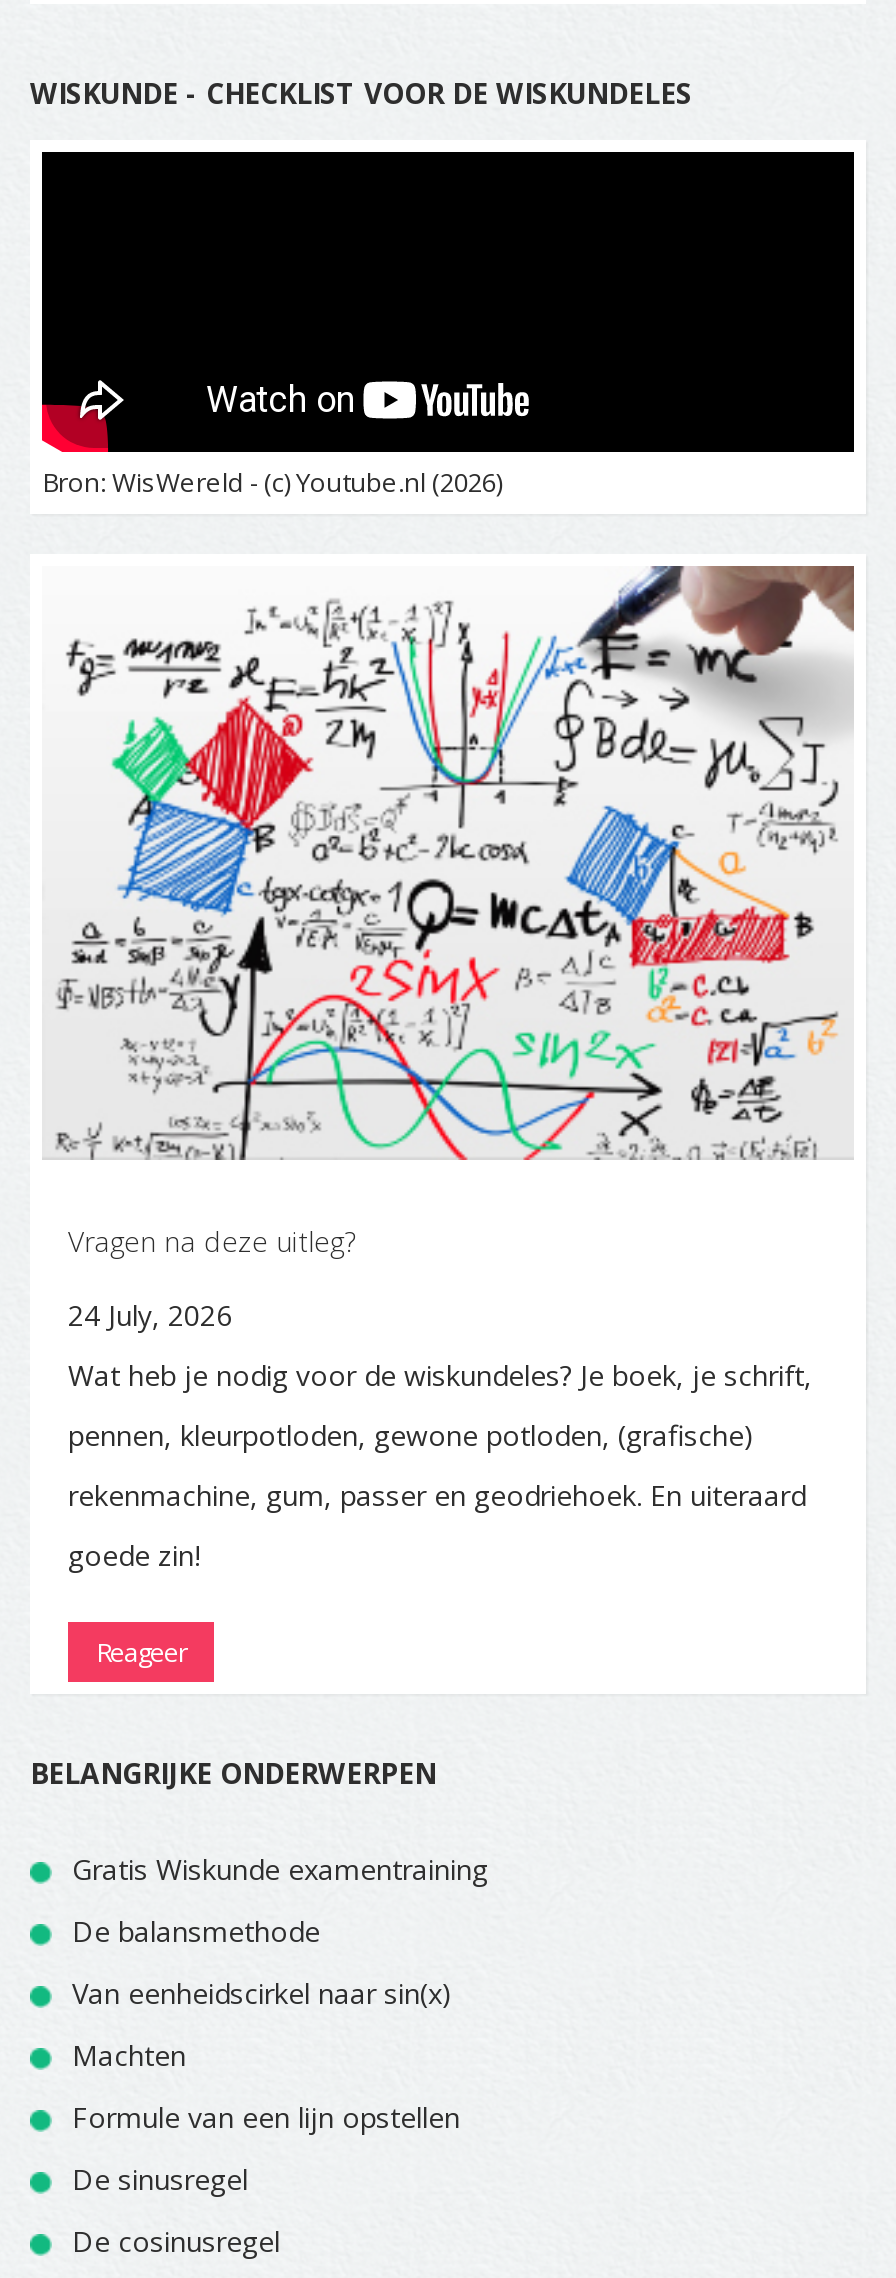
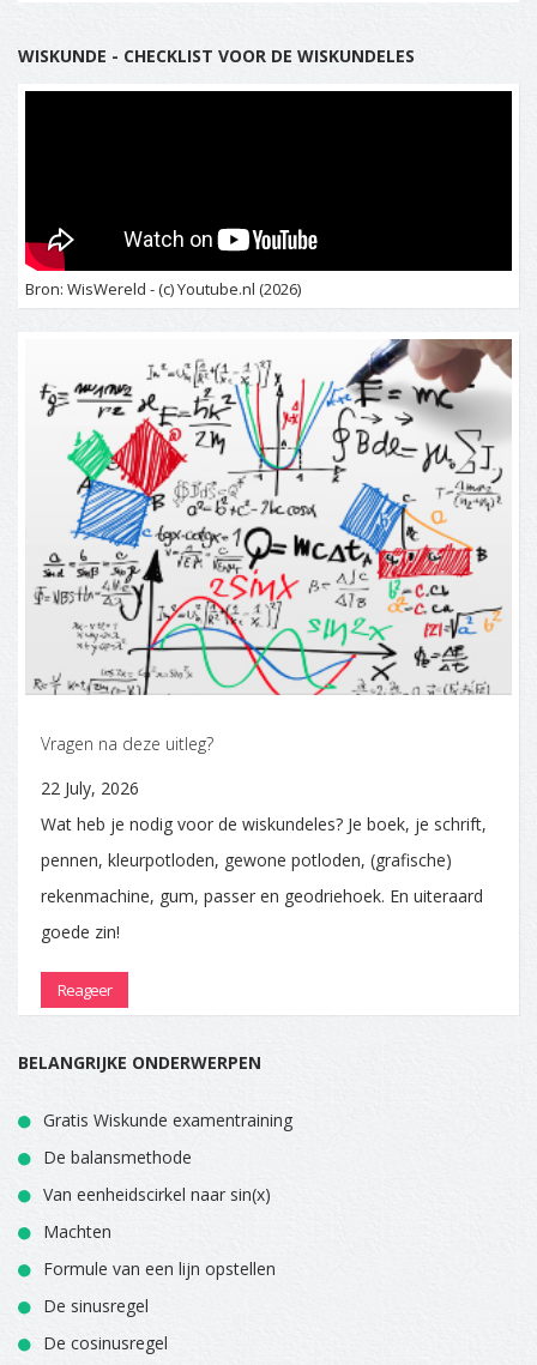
- 24 July, 2026
+ 22 July, 2026
